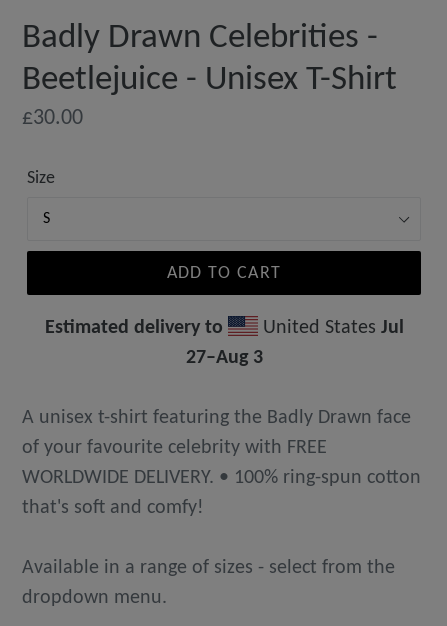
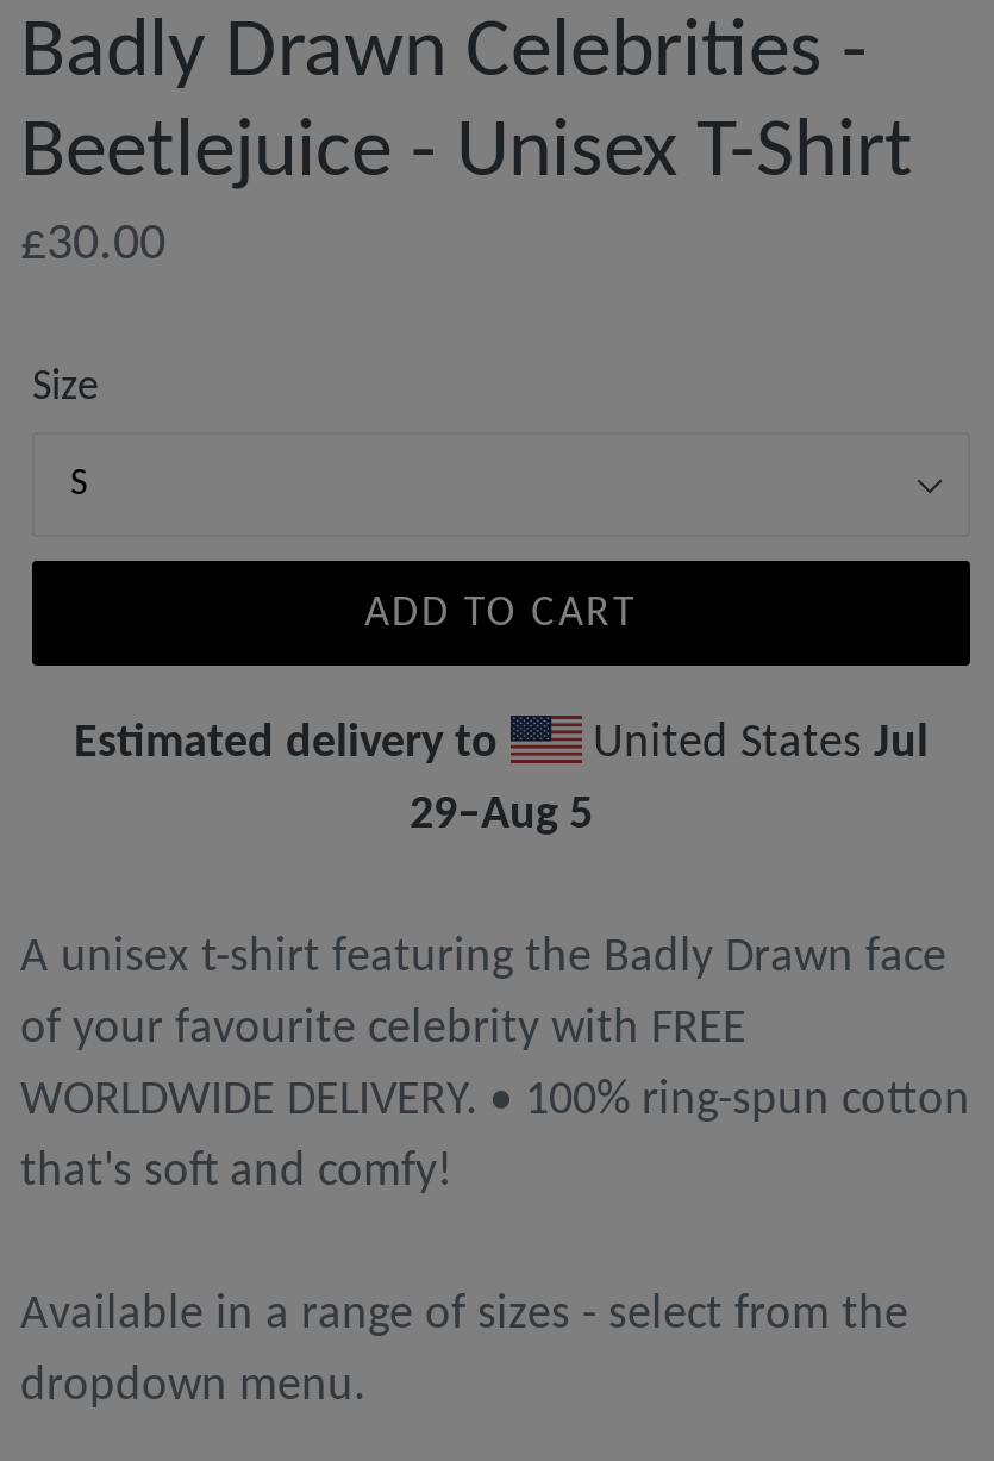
- 27–Aug 3
+ 29–Aug 5
